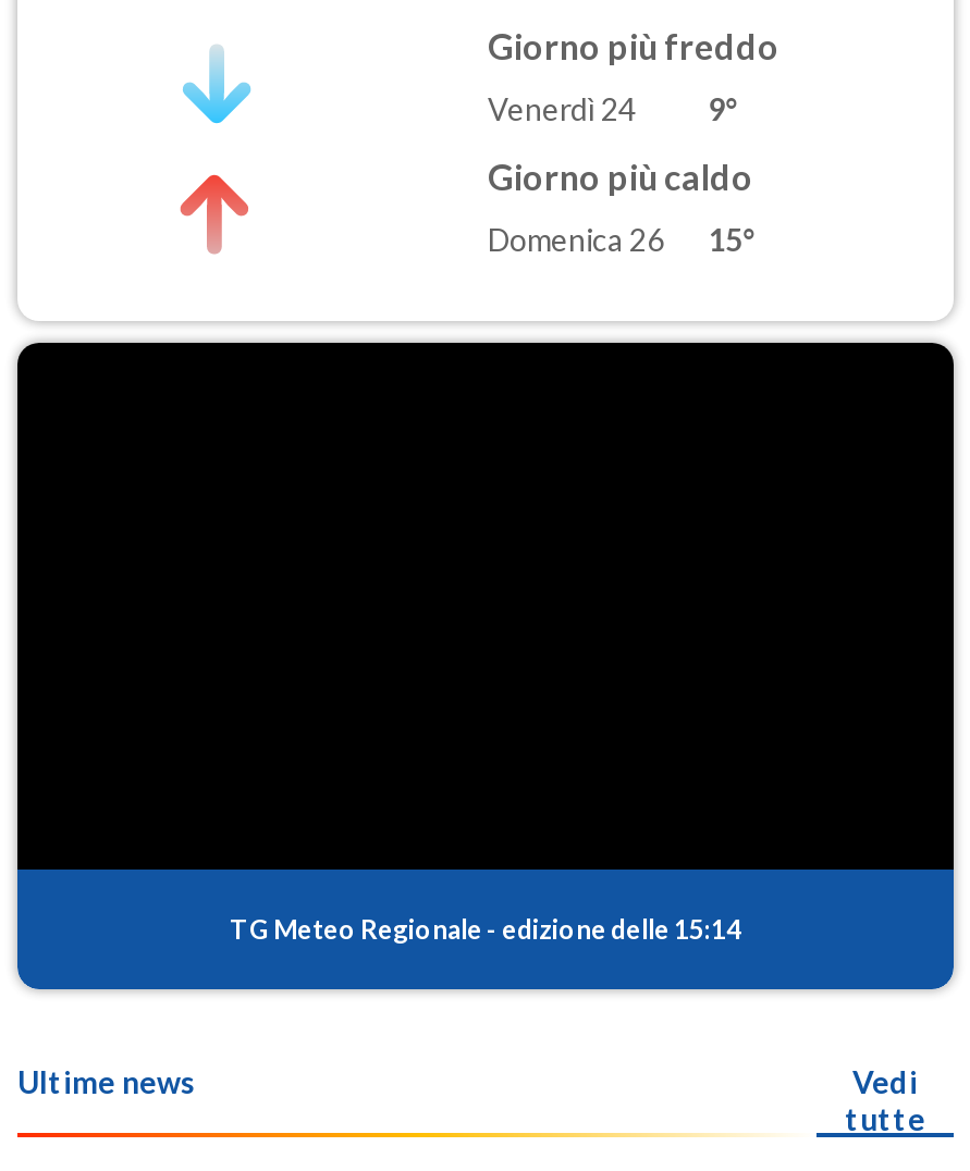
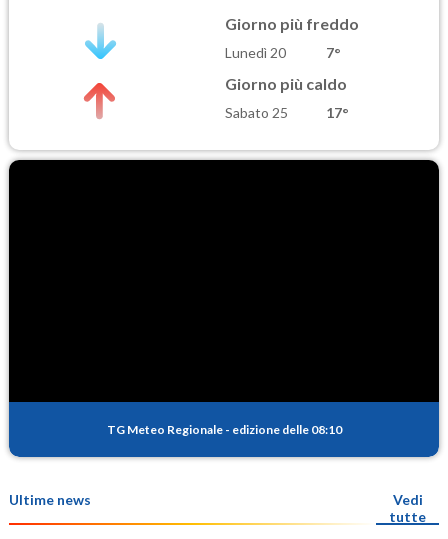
- Venerdì 24
- 9°
+ Lunedì 20
+ 7°

- Domenica 26
- 15°
+ Sabato 25
+ 17°

- TG Meteo Regionale - edizione delle 15:14
+ TG Meteo Regionale - edizione delle 08:10
